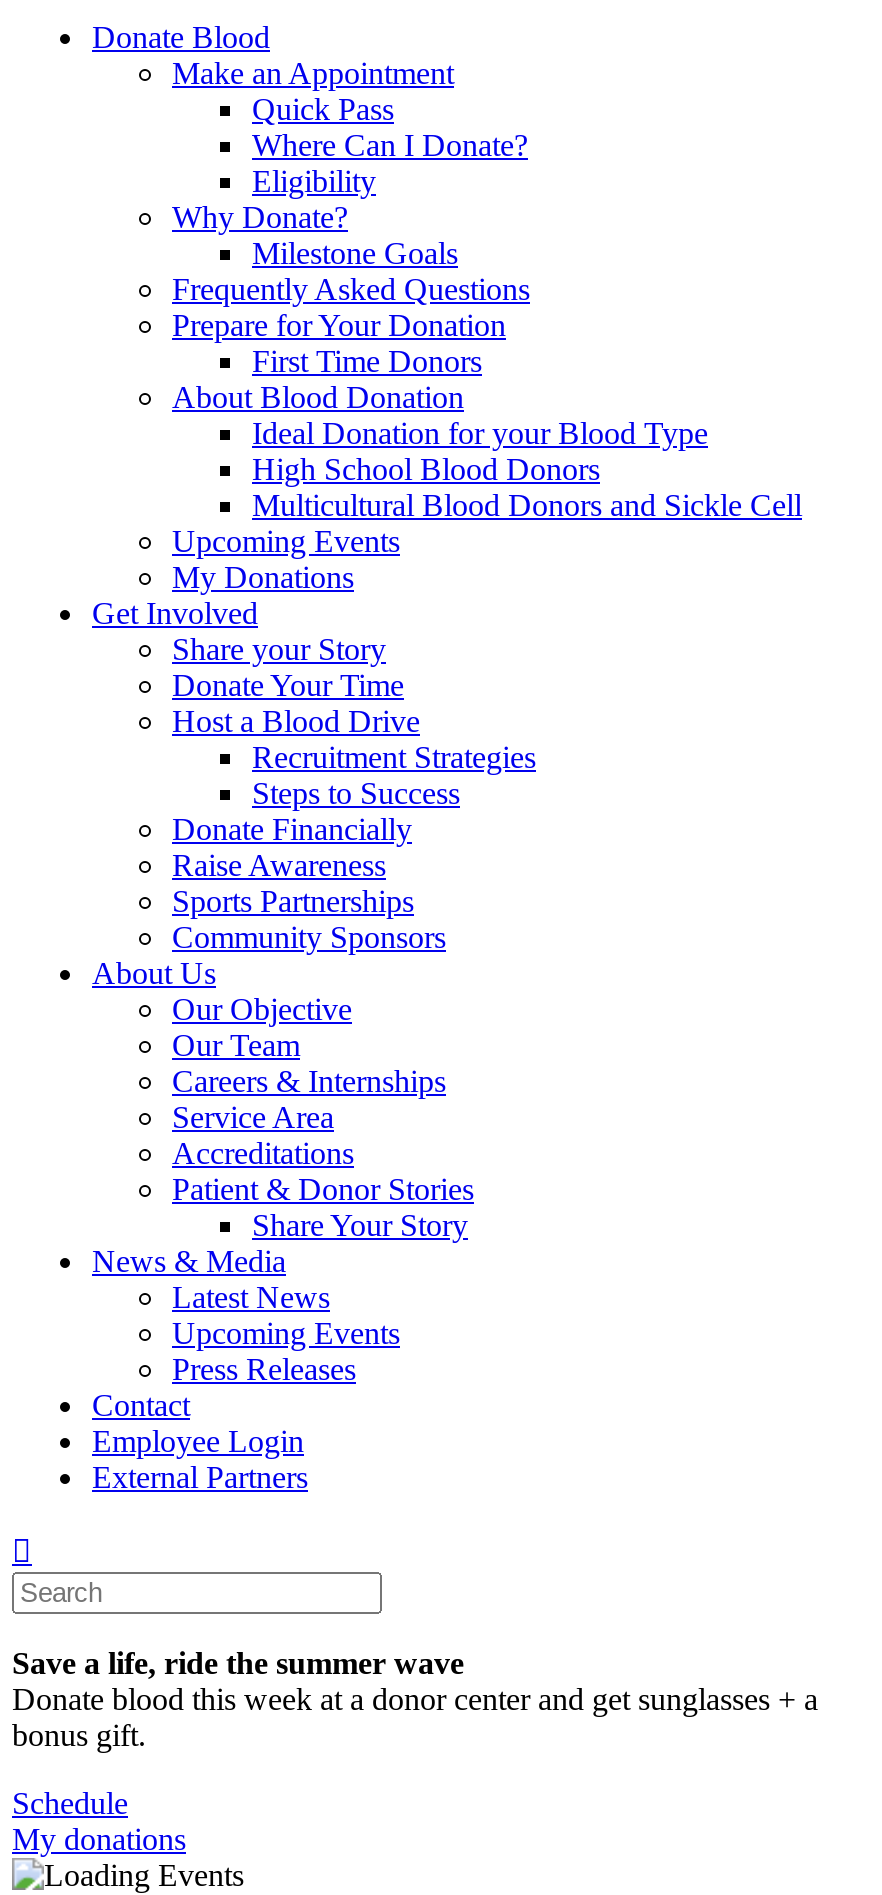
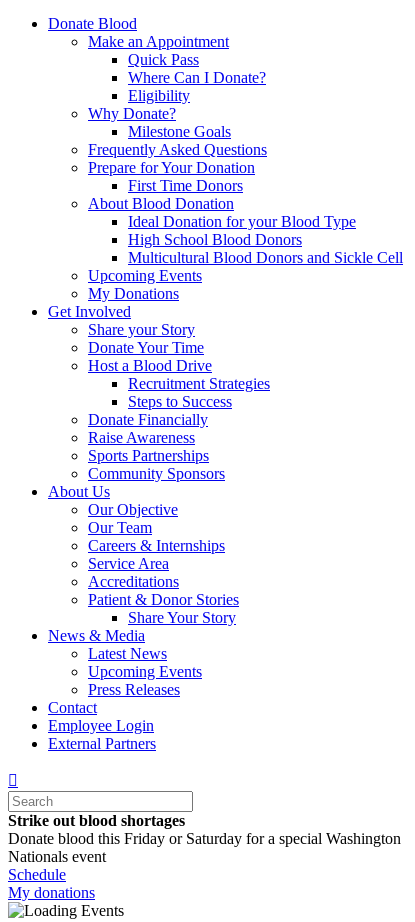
- Save a life, ride the summer wave
- Donate blood this week at a donor center and get sunglasses + a
- bonus gift.
+ Strike out blood shortages
+ Donate blood this Friday or Saturday for a special Washington
+ Nationals event
